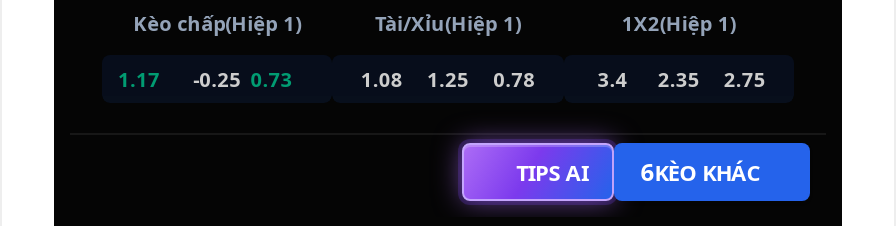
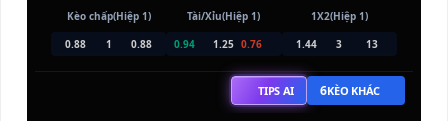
- 1.17
- -0.25 0.73
+ 0.88
+ 1
+ 0.88

- 1.08
- 1.25
- 0.78
+ 0.94
+ 1.25 0.76

- 3.4
+ 1.44

- 2.35
+ 3

- 2.75
+ 13
